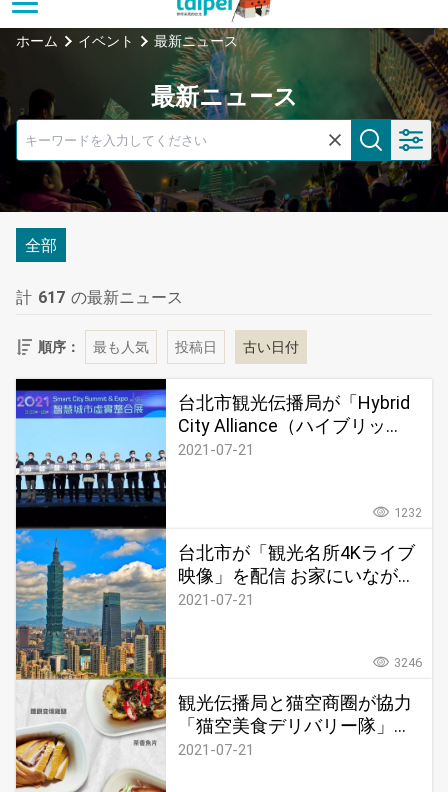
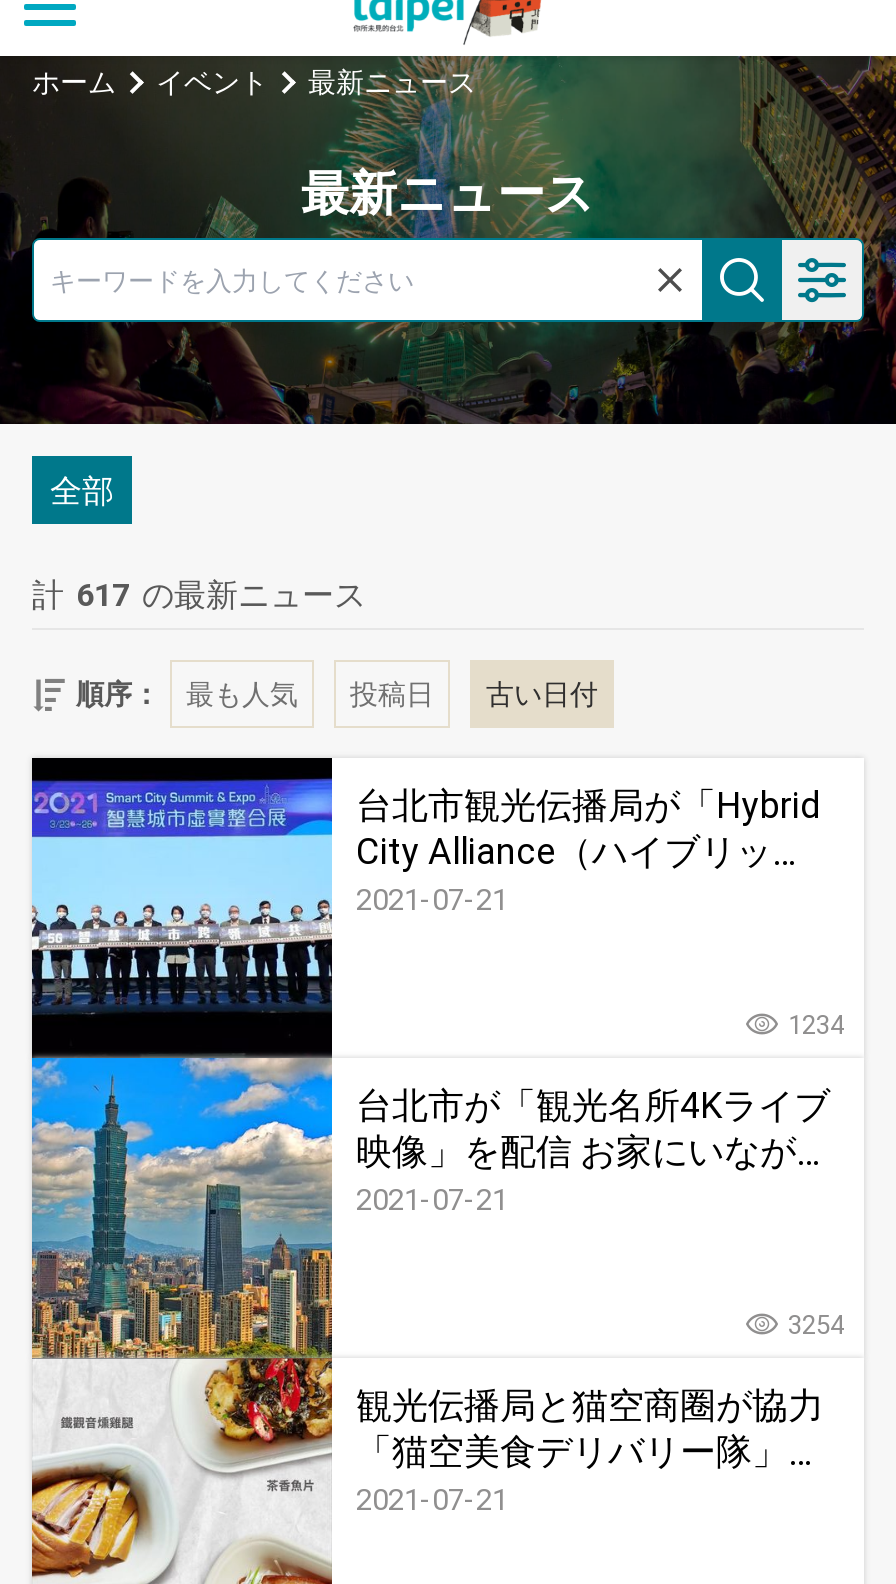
- 1232
+ 1234

- 3246
+ 3254
